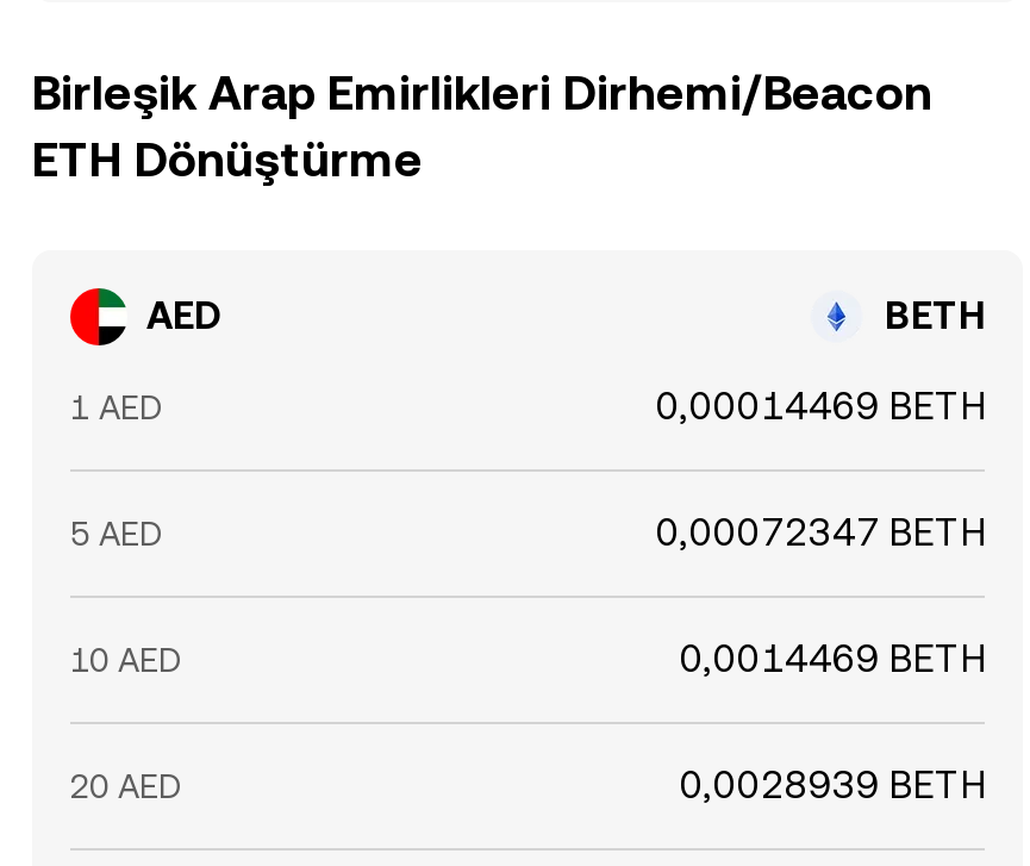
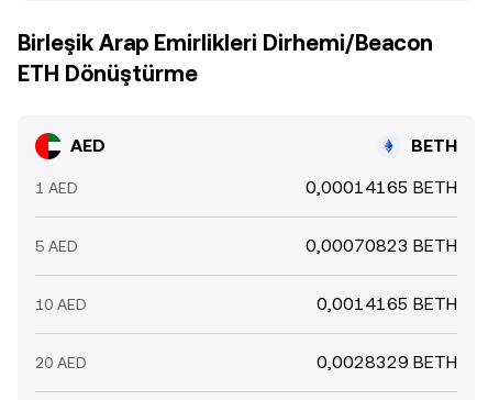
- 0,00014469 BETH
+ 0,00014165 BETH

- 0,00072347 BETH
+ 0,00070823 BETH

- 0,0014469 BETH
+ 0,0014165 BETH

- 0,0028939 BETH
+ 0,0028329 BETH
